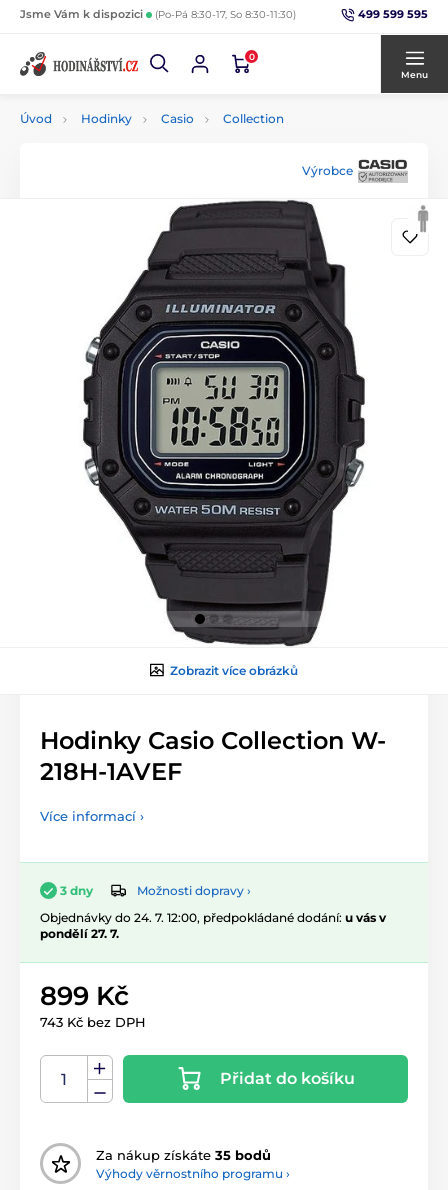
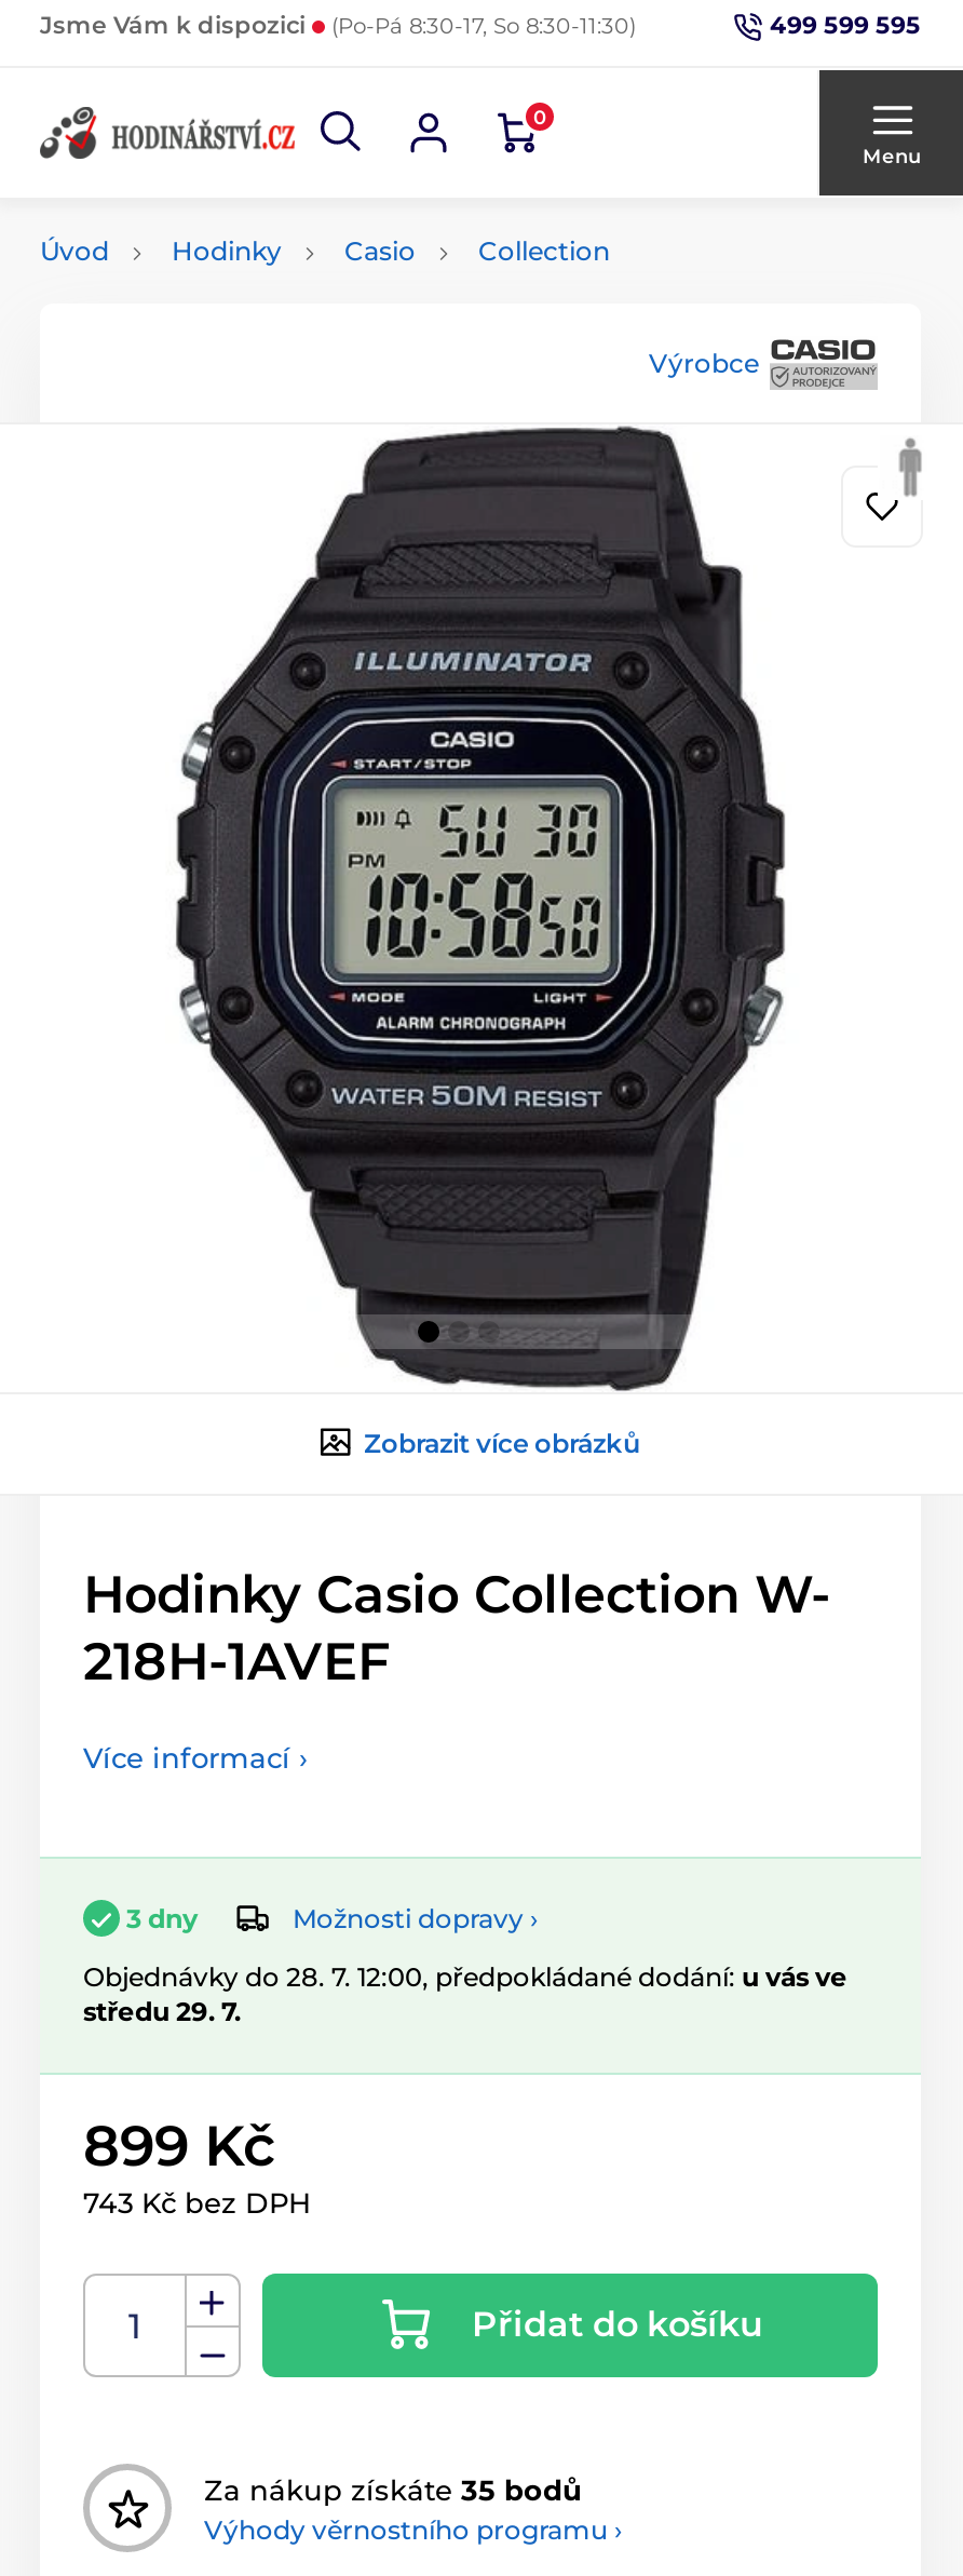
- Objednávky do 24. 7. 12:00, předpokládané dodání: u vás v
- pondělí 27. 7.
+ Objednávky do 28. 7. 12:00, předpokládané dodání: u vás ve
+ středu 29. 7.
